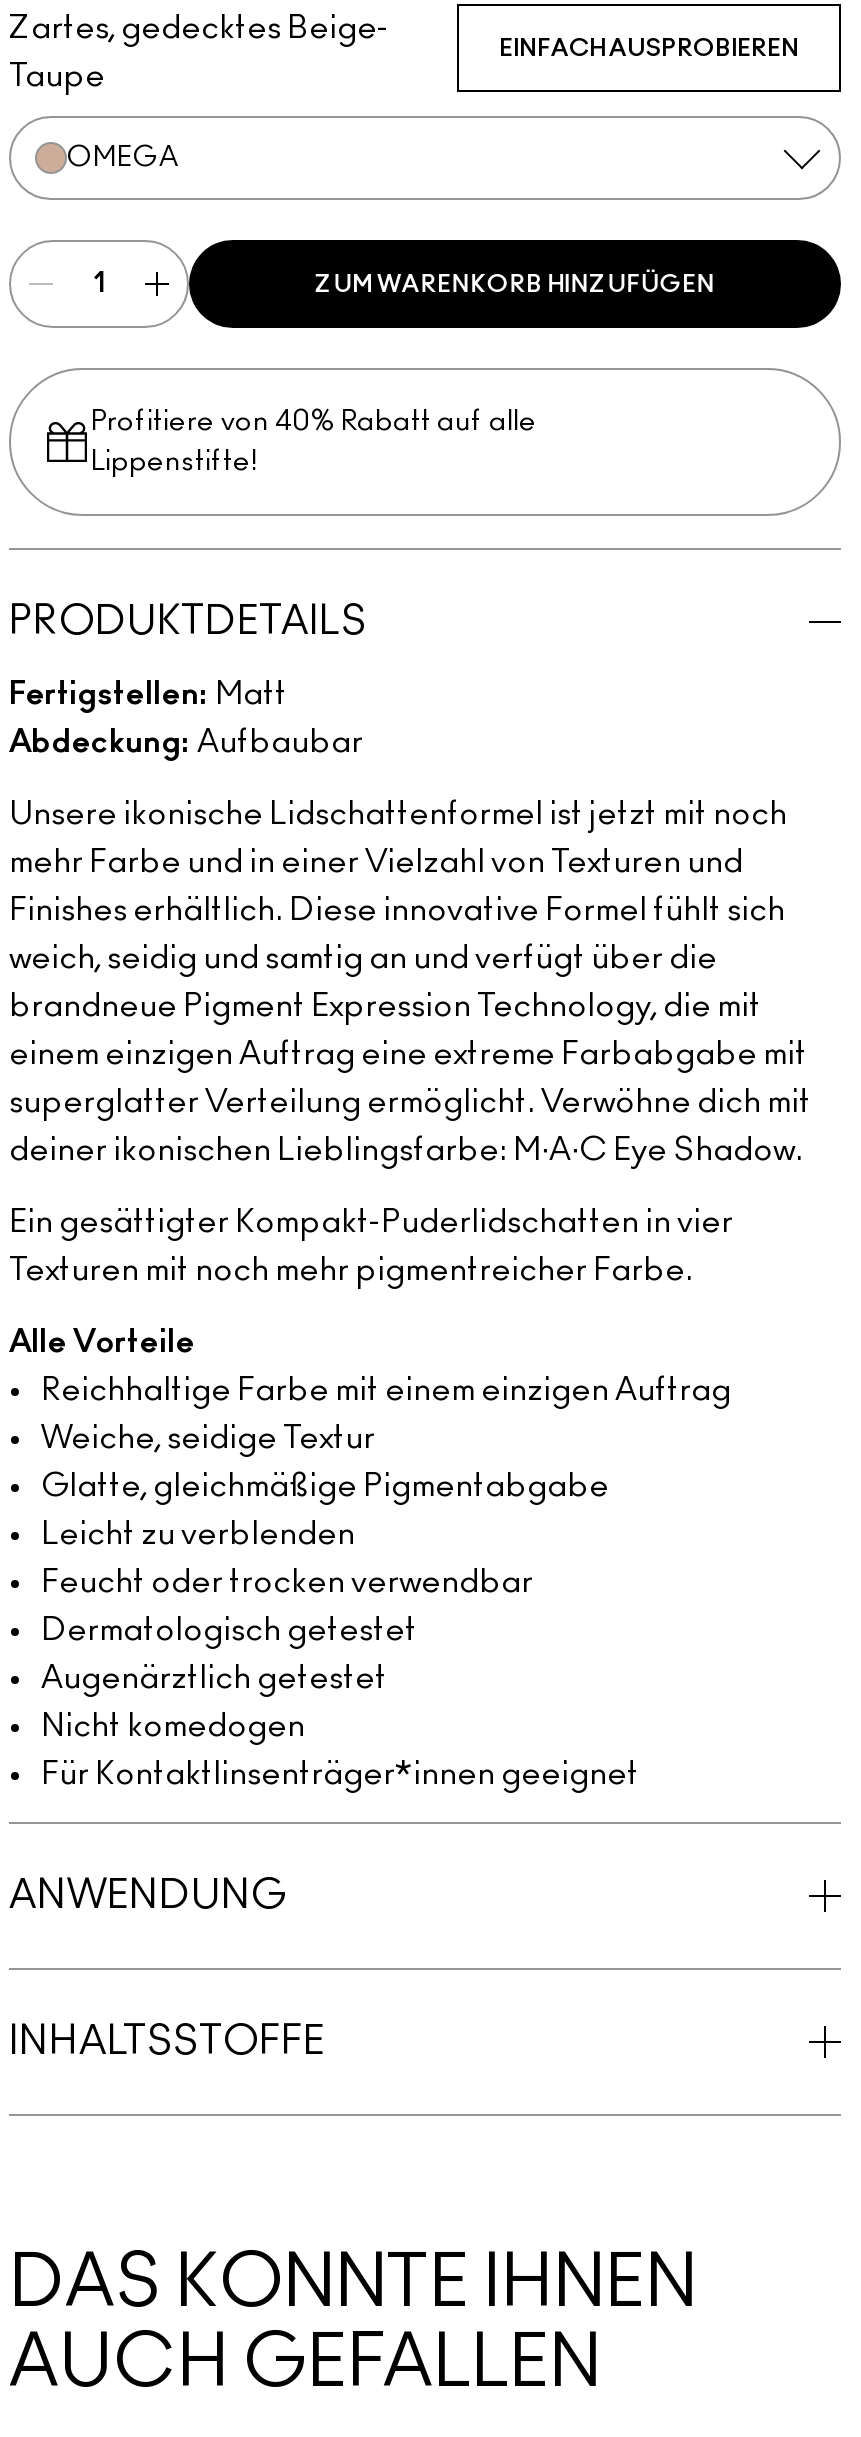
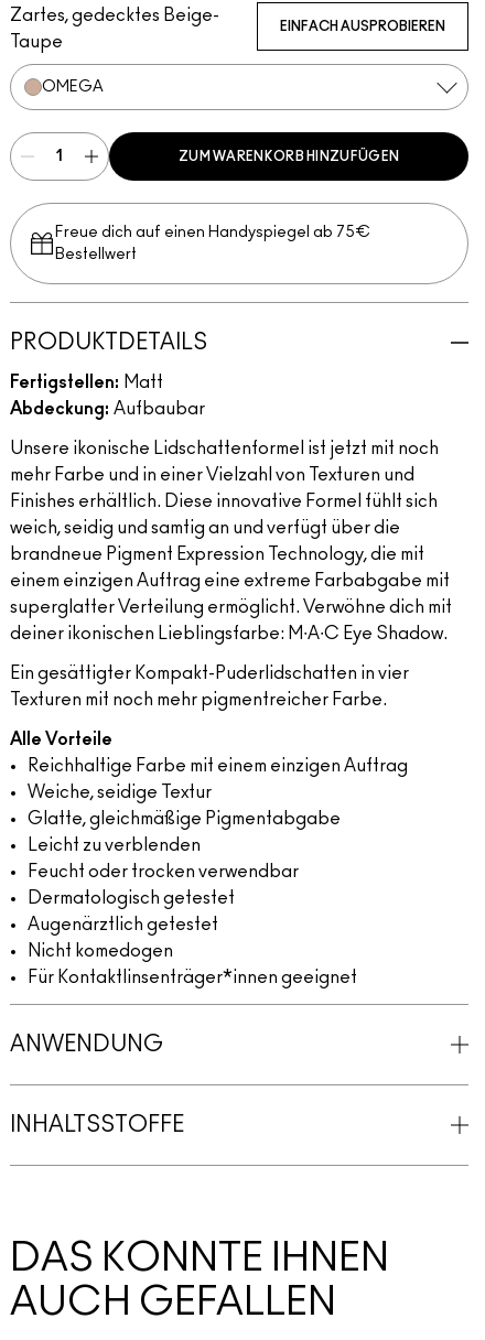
- Profitiere von 40% Rabatt auf alle
- Lippenstifte!
+ Freue dich auf einen Handyspiegel ab 75€
+ Bestellwert
